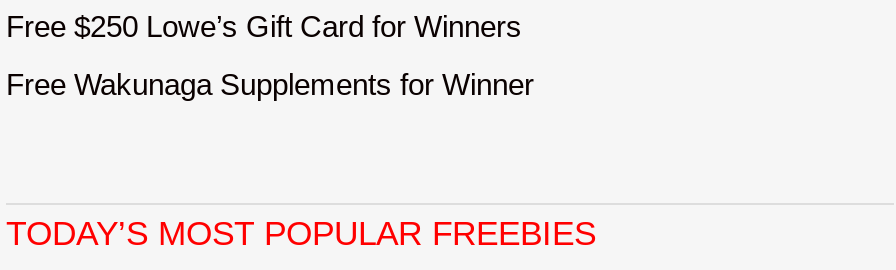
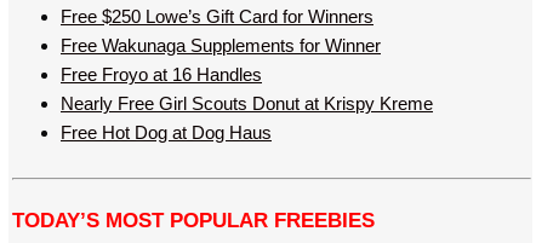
+ Free Froyo at 16 Handles
+ Nearly Free Girl Scouts Donut at Krispy Kreme
+ Free Hot Dog at Dog Haus
